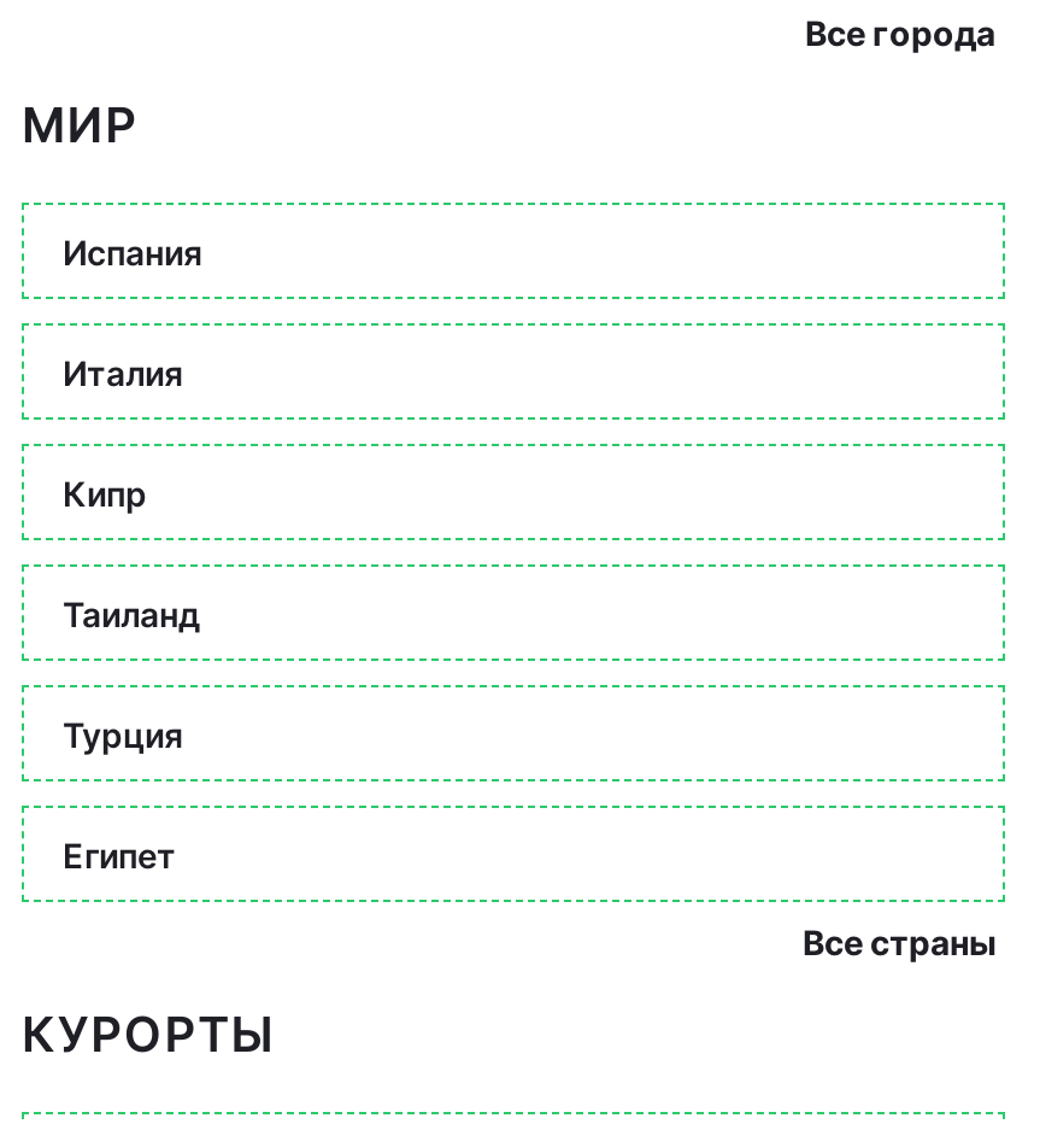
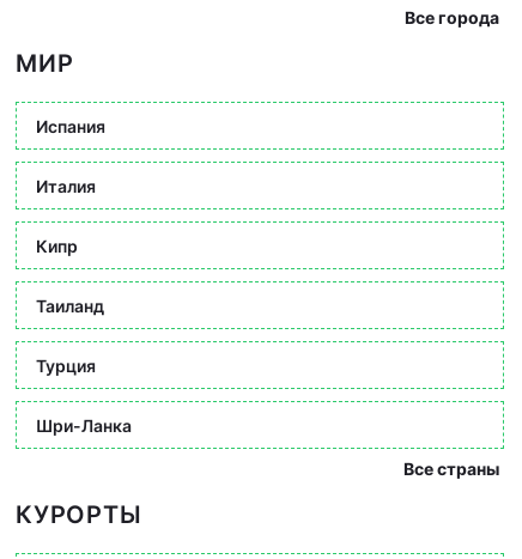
- Египет
+ Шри-Ланка
